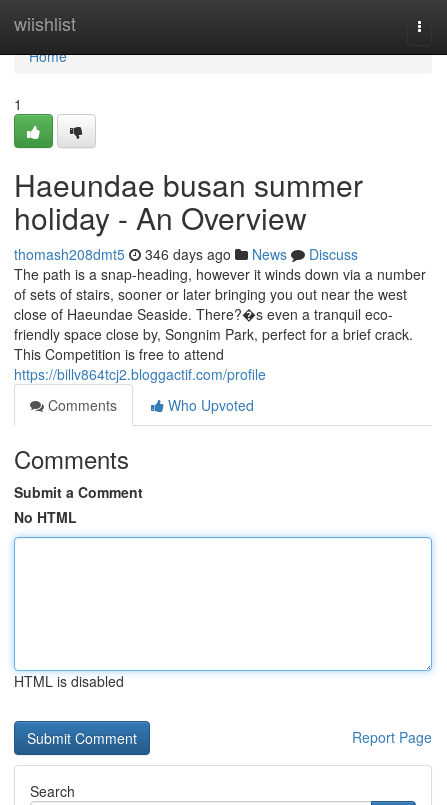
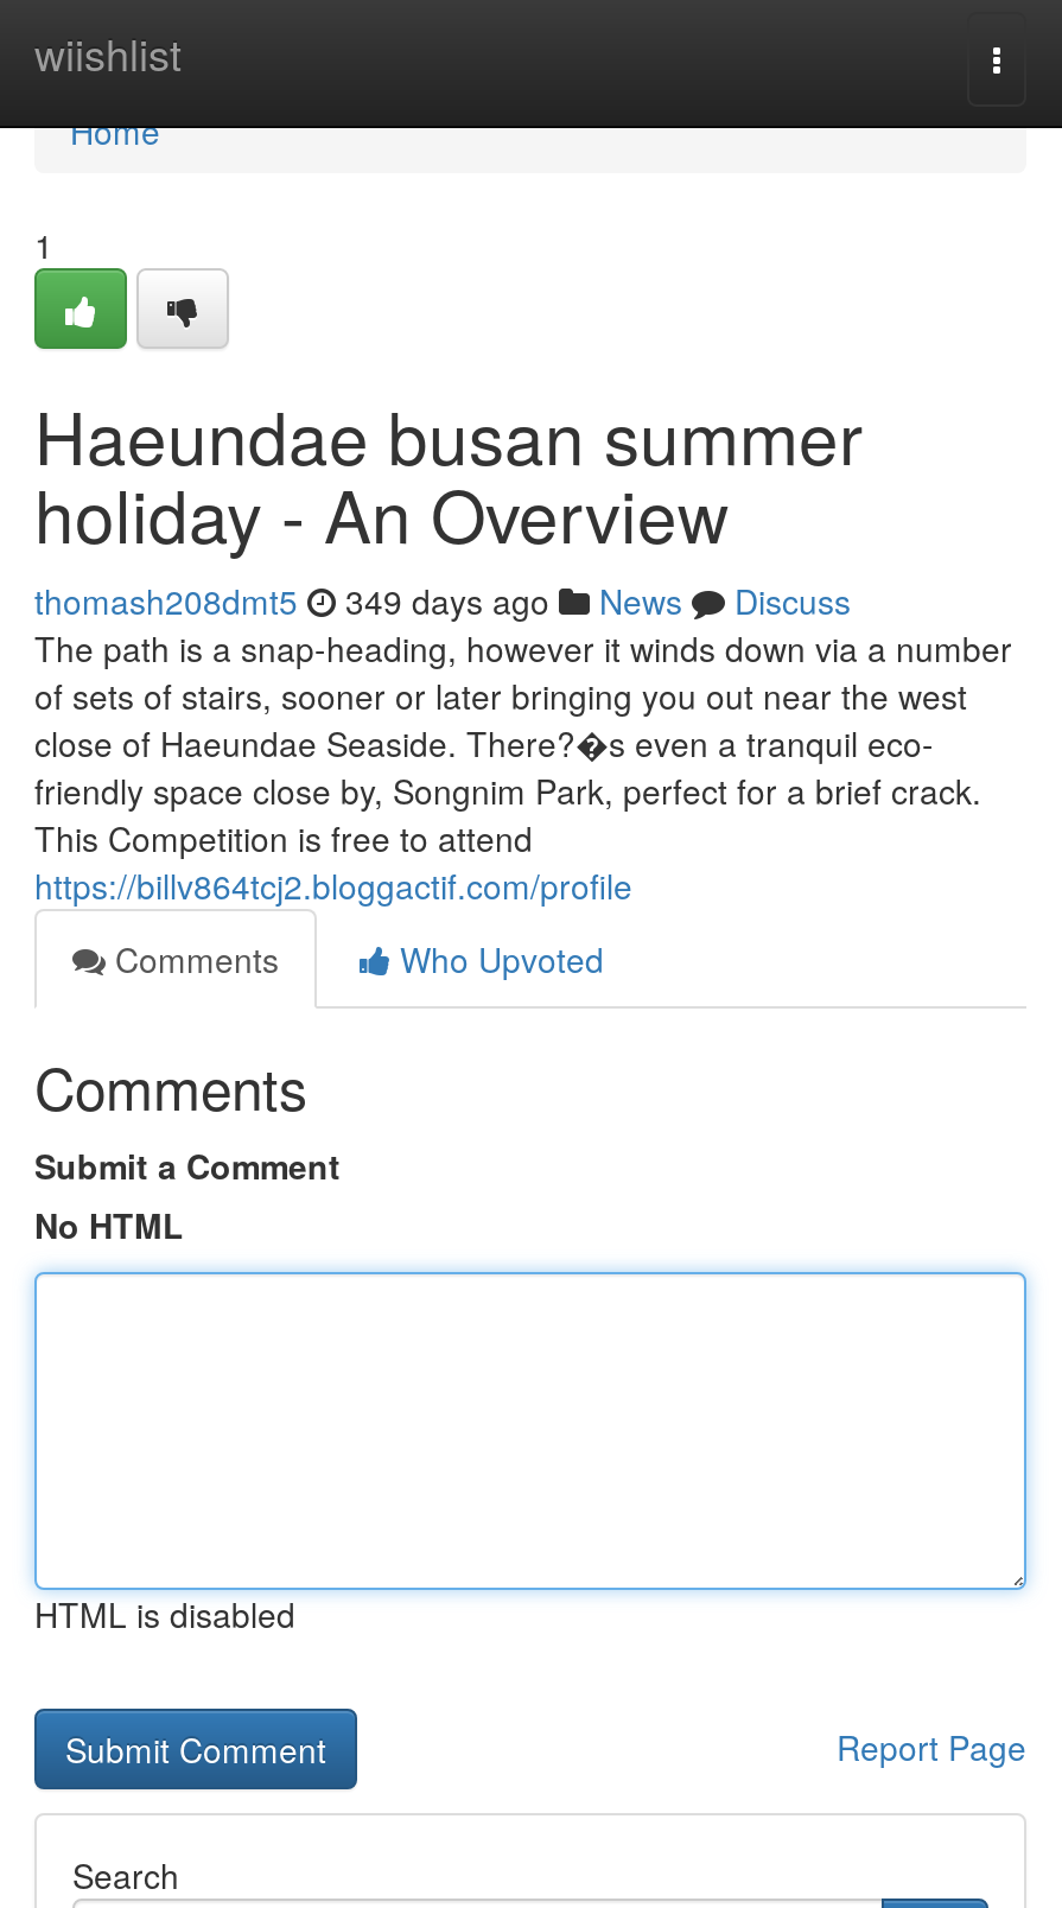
- thomash208dmt5 346 days ago News Discuss
+ thomash208dmt5 349 days ago News Discuss
